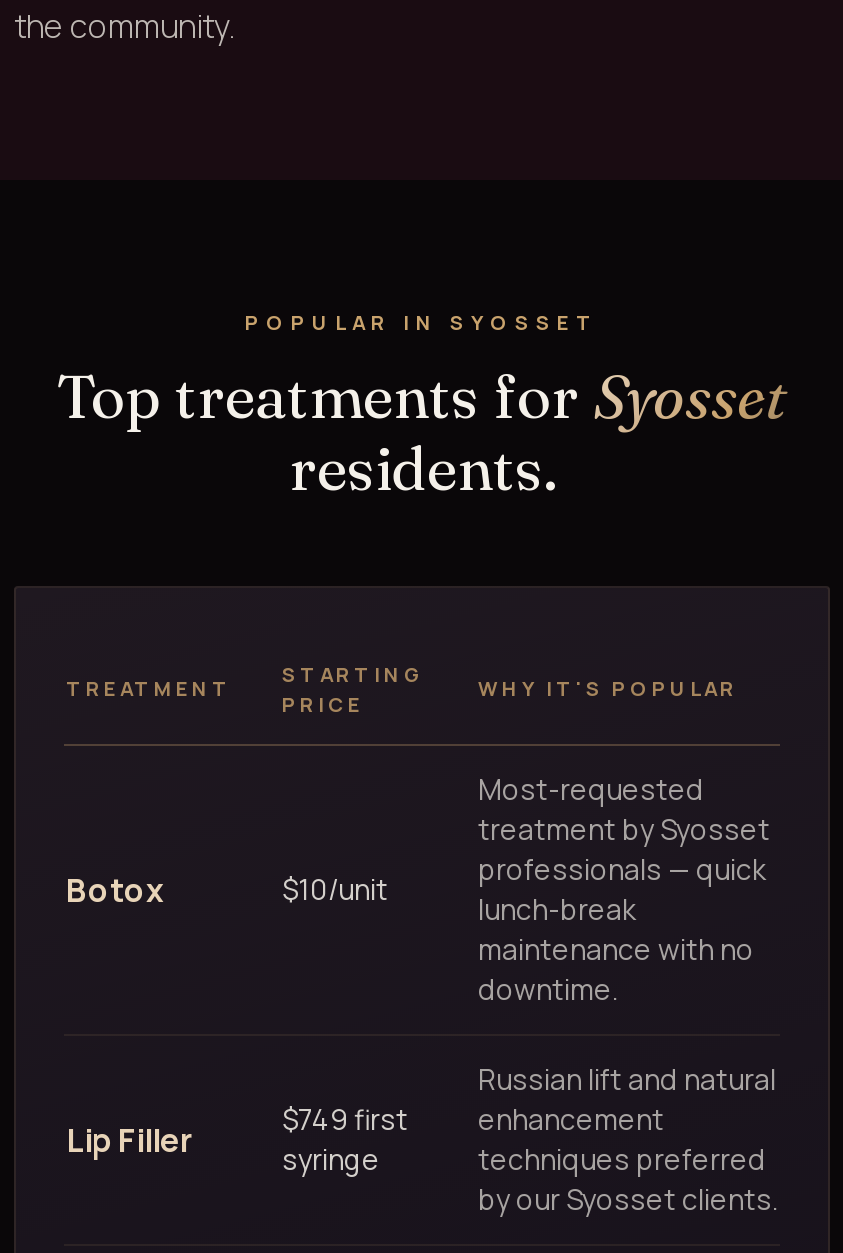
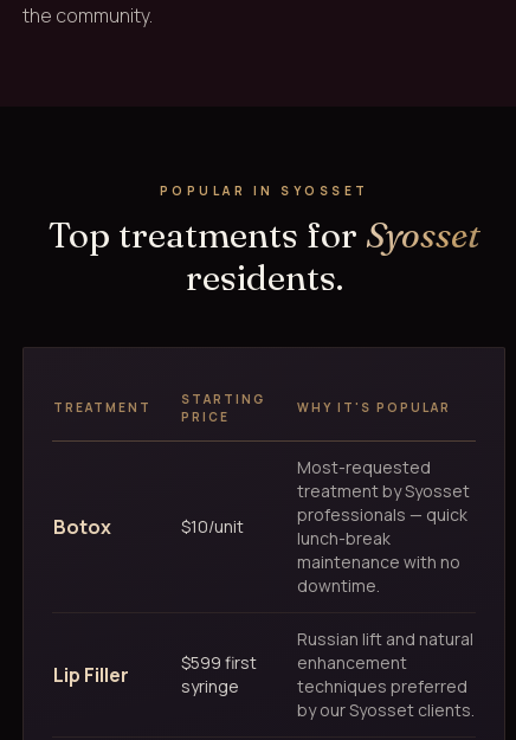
- $749 first enhancement
+ $599 first enhancement
